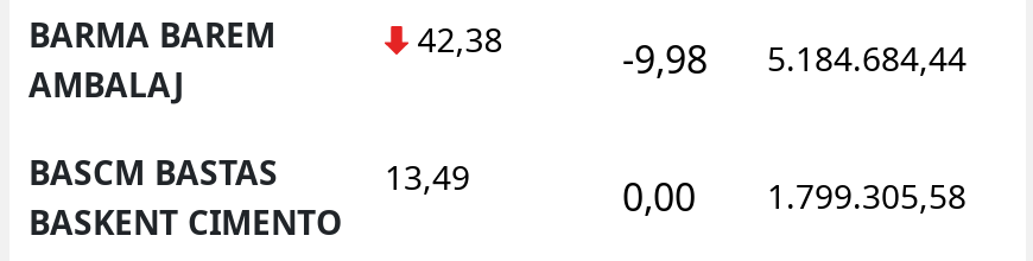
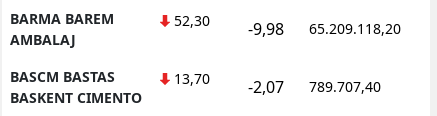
- 42,38
+ 52,30

- -9,98 5.184.684,44
+ -9,98 65.209.118,20

- 13,49
+ 13,70

- 0,00
+ -2,07

- 1.799.305,58
+ 789.707,40
